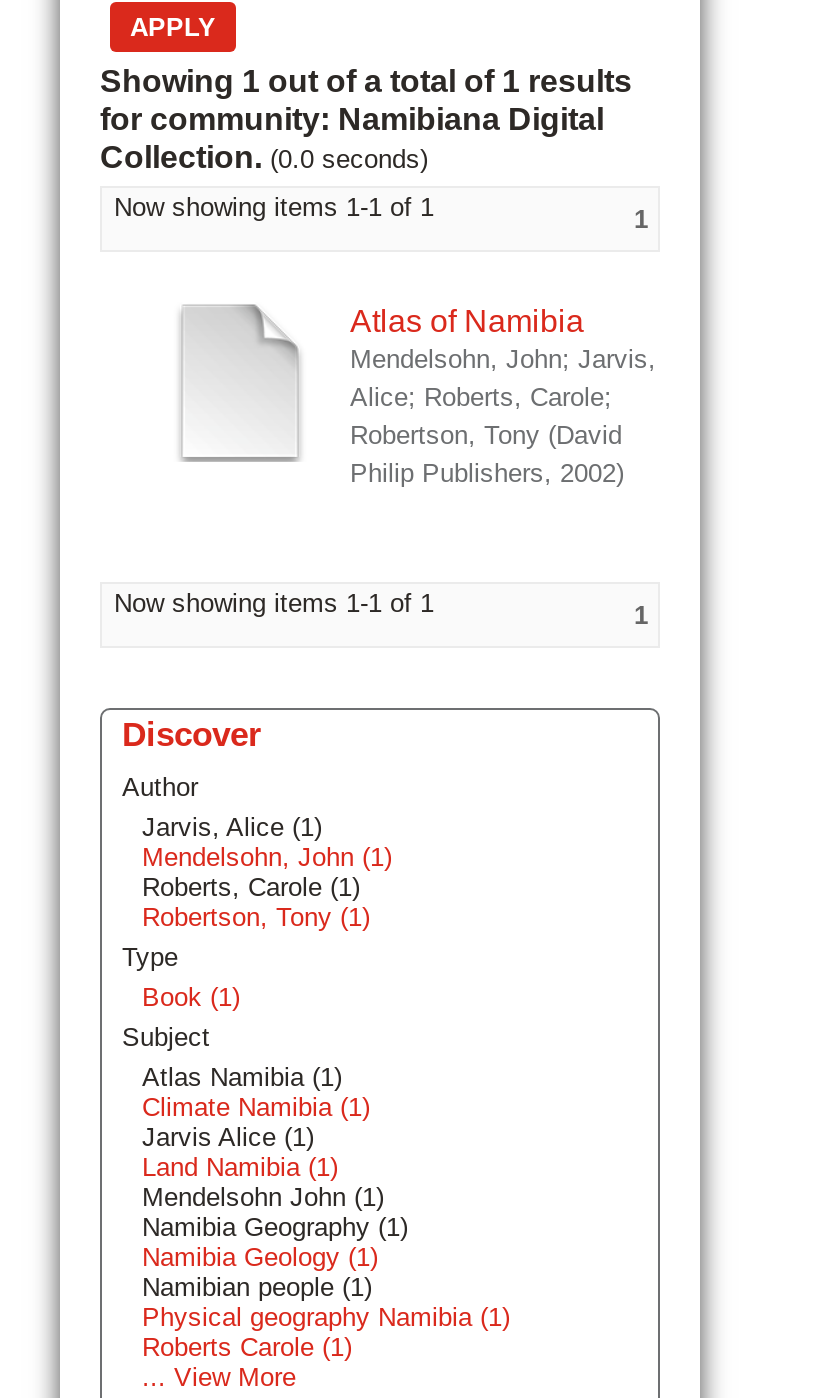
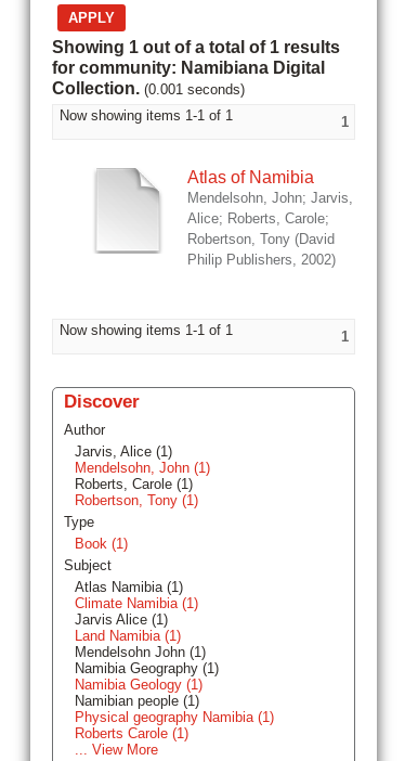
- Collection. (0.0 seconds)
+ Collection. (0.001 seconds)
